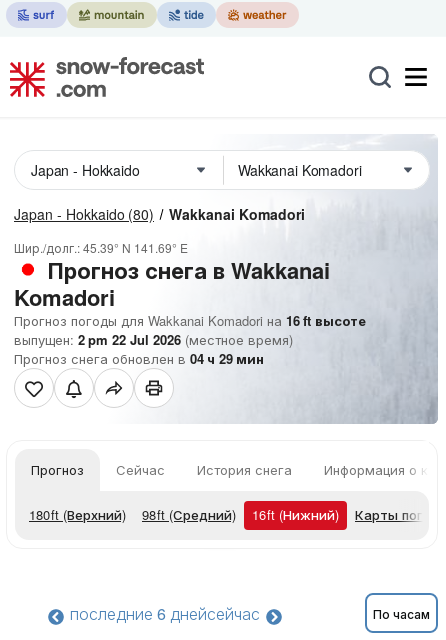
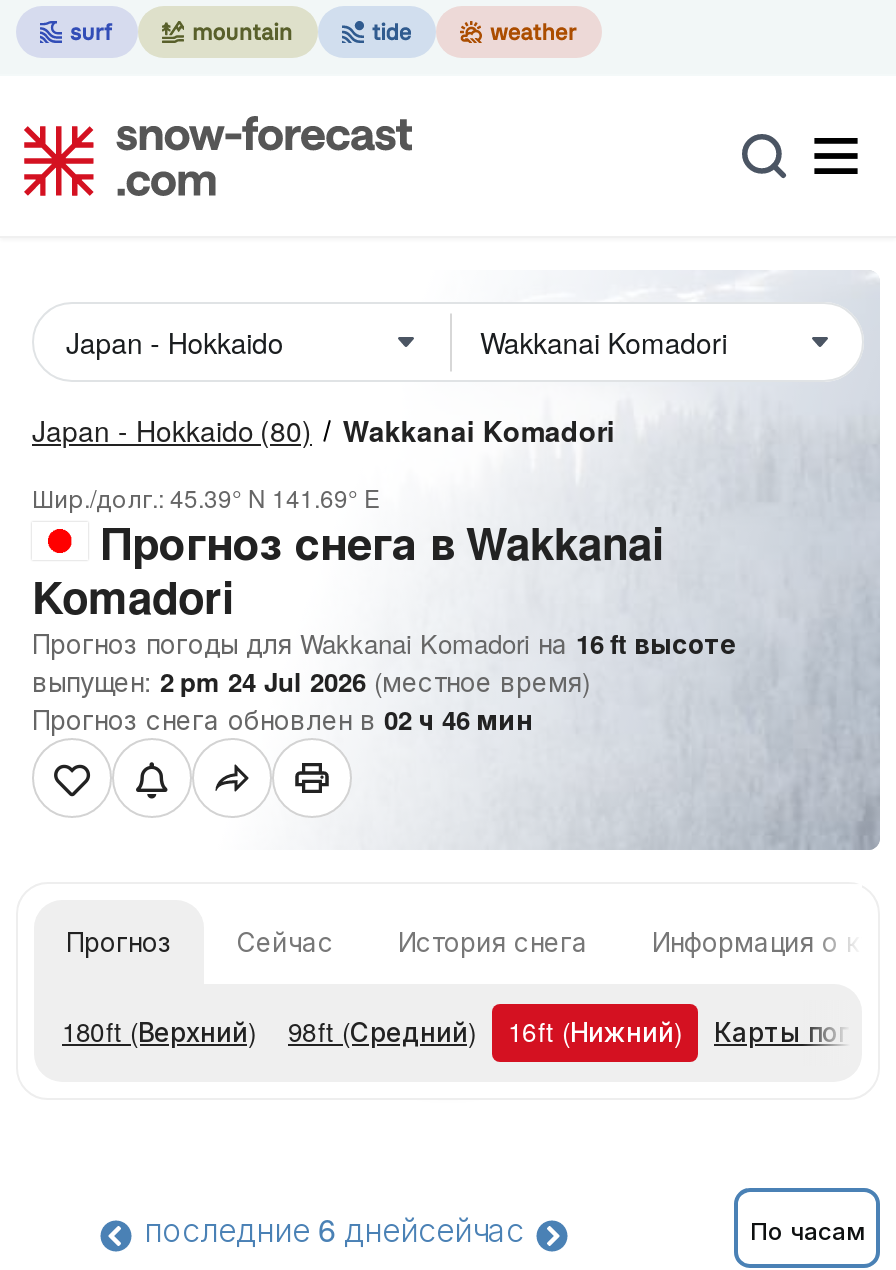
- выпущен: 2 pm 22 Jul 2026 (местное время)
+ выпущен: 2 pm 24 Jul 2026 (местное время)

- Прогноз снега обновлен в 04 ч 29 мин
+ Прогноз снега обновлен в 02 ч 46 мин
